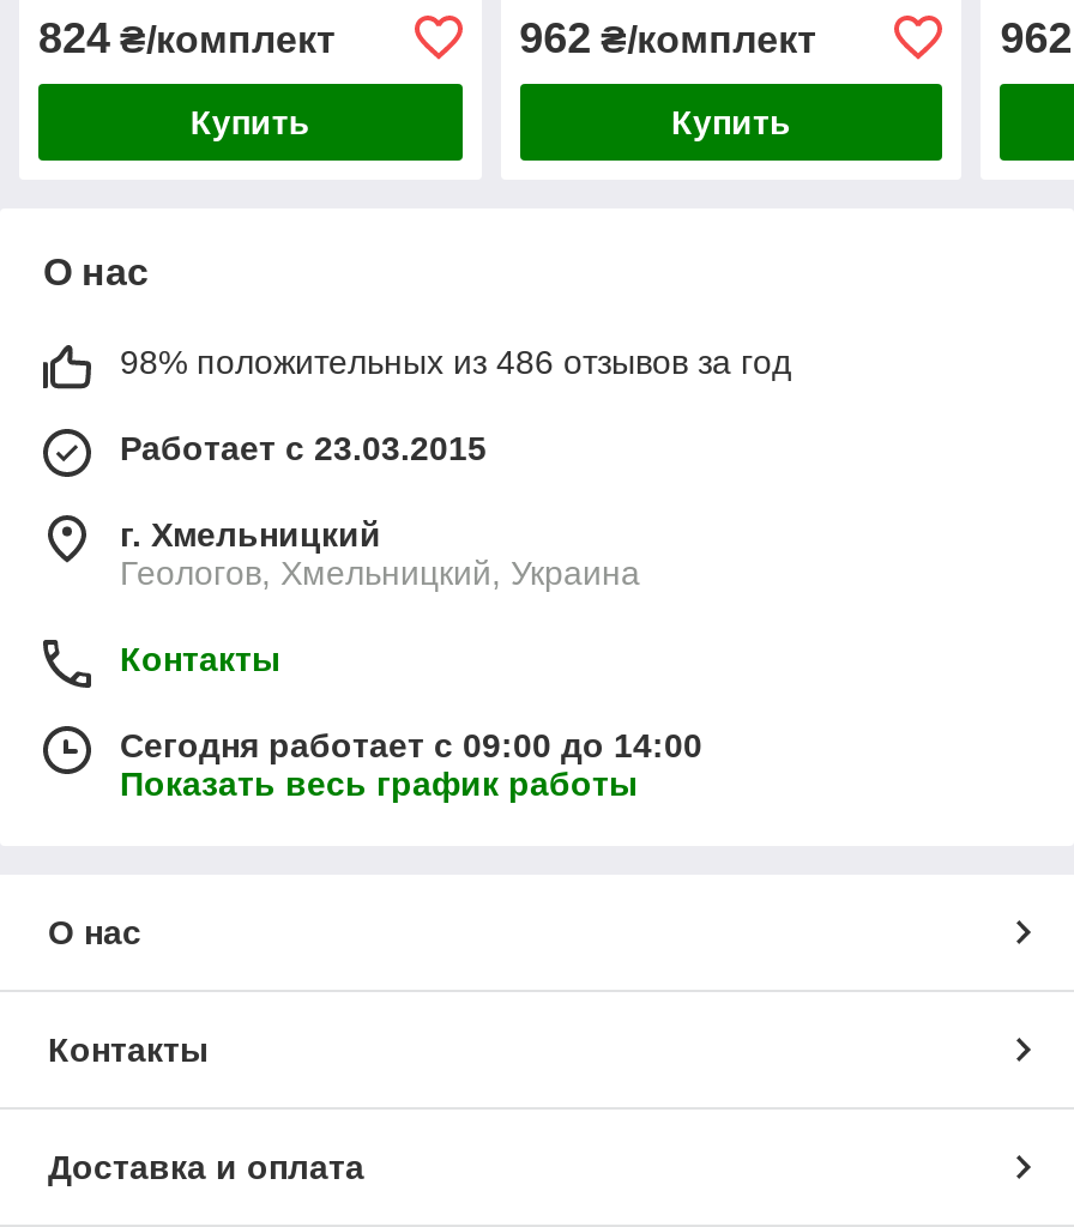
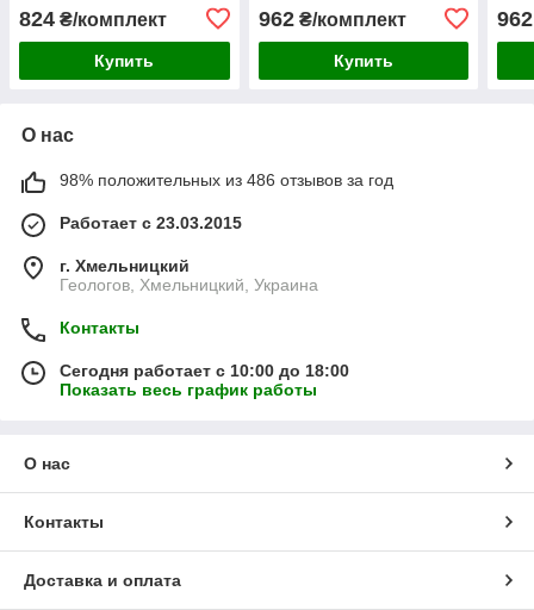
- Сегодня работает с 09:00 до 14:00
+ Сегодня работает с 10:00 до 18:00
